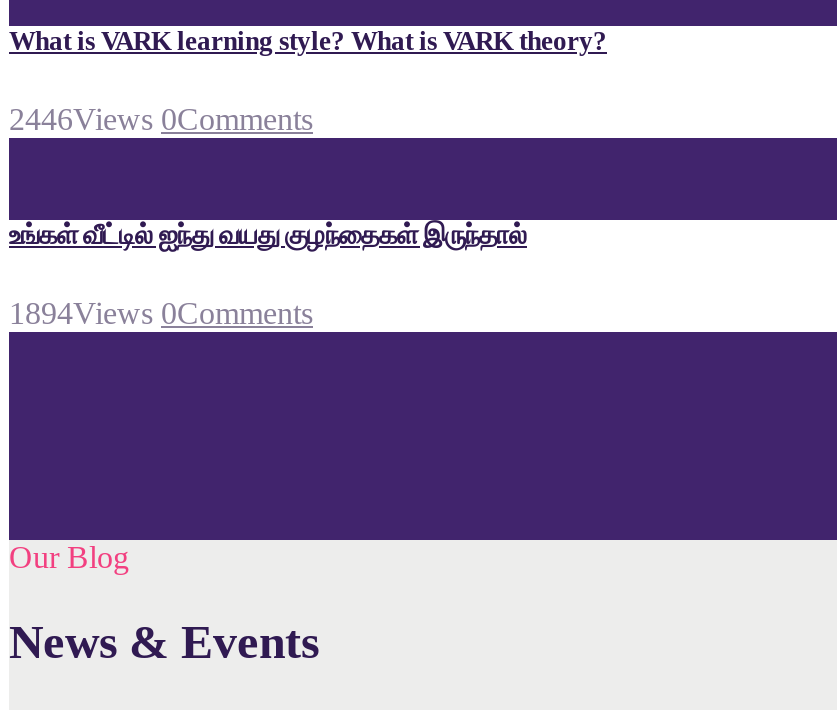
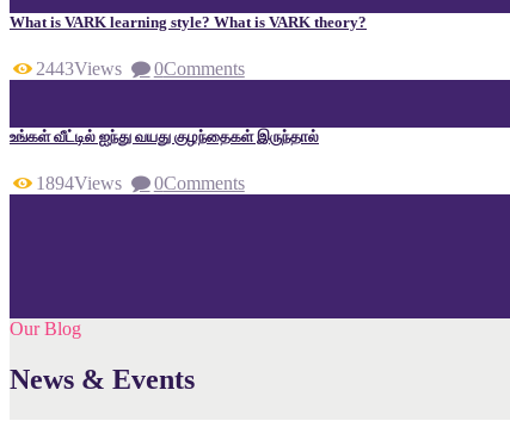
- 2446Views 0Comments
+ 2443Views
+ 0Comments
